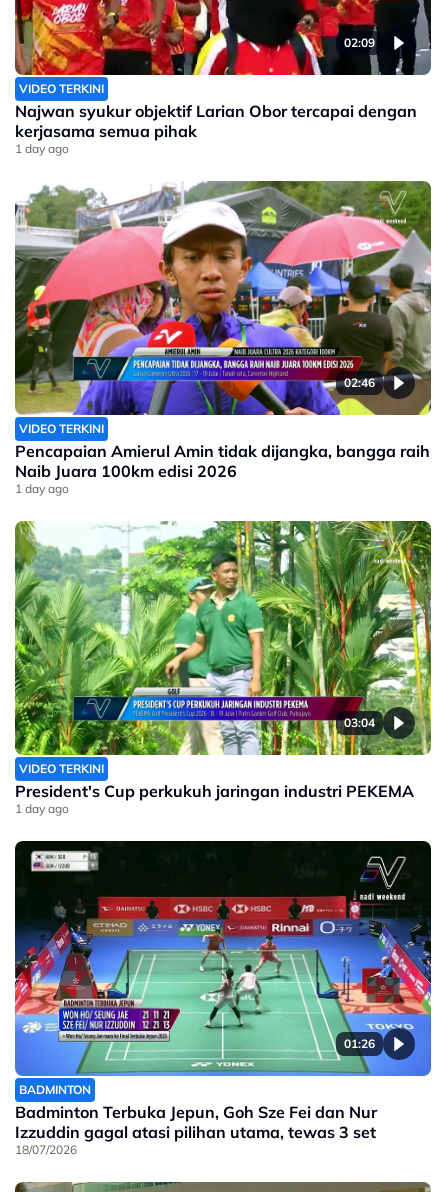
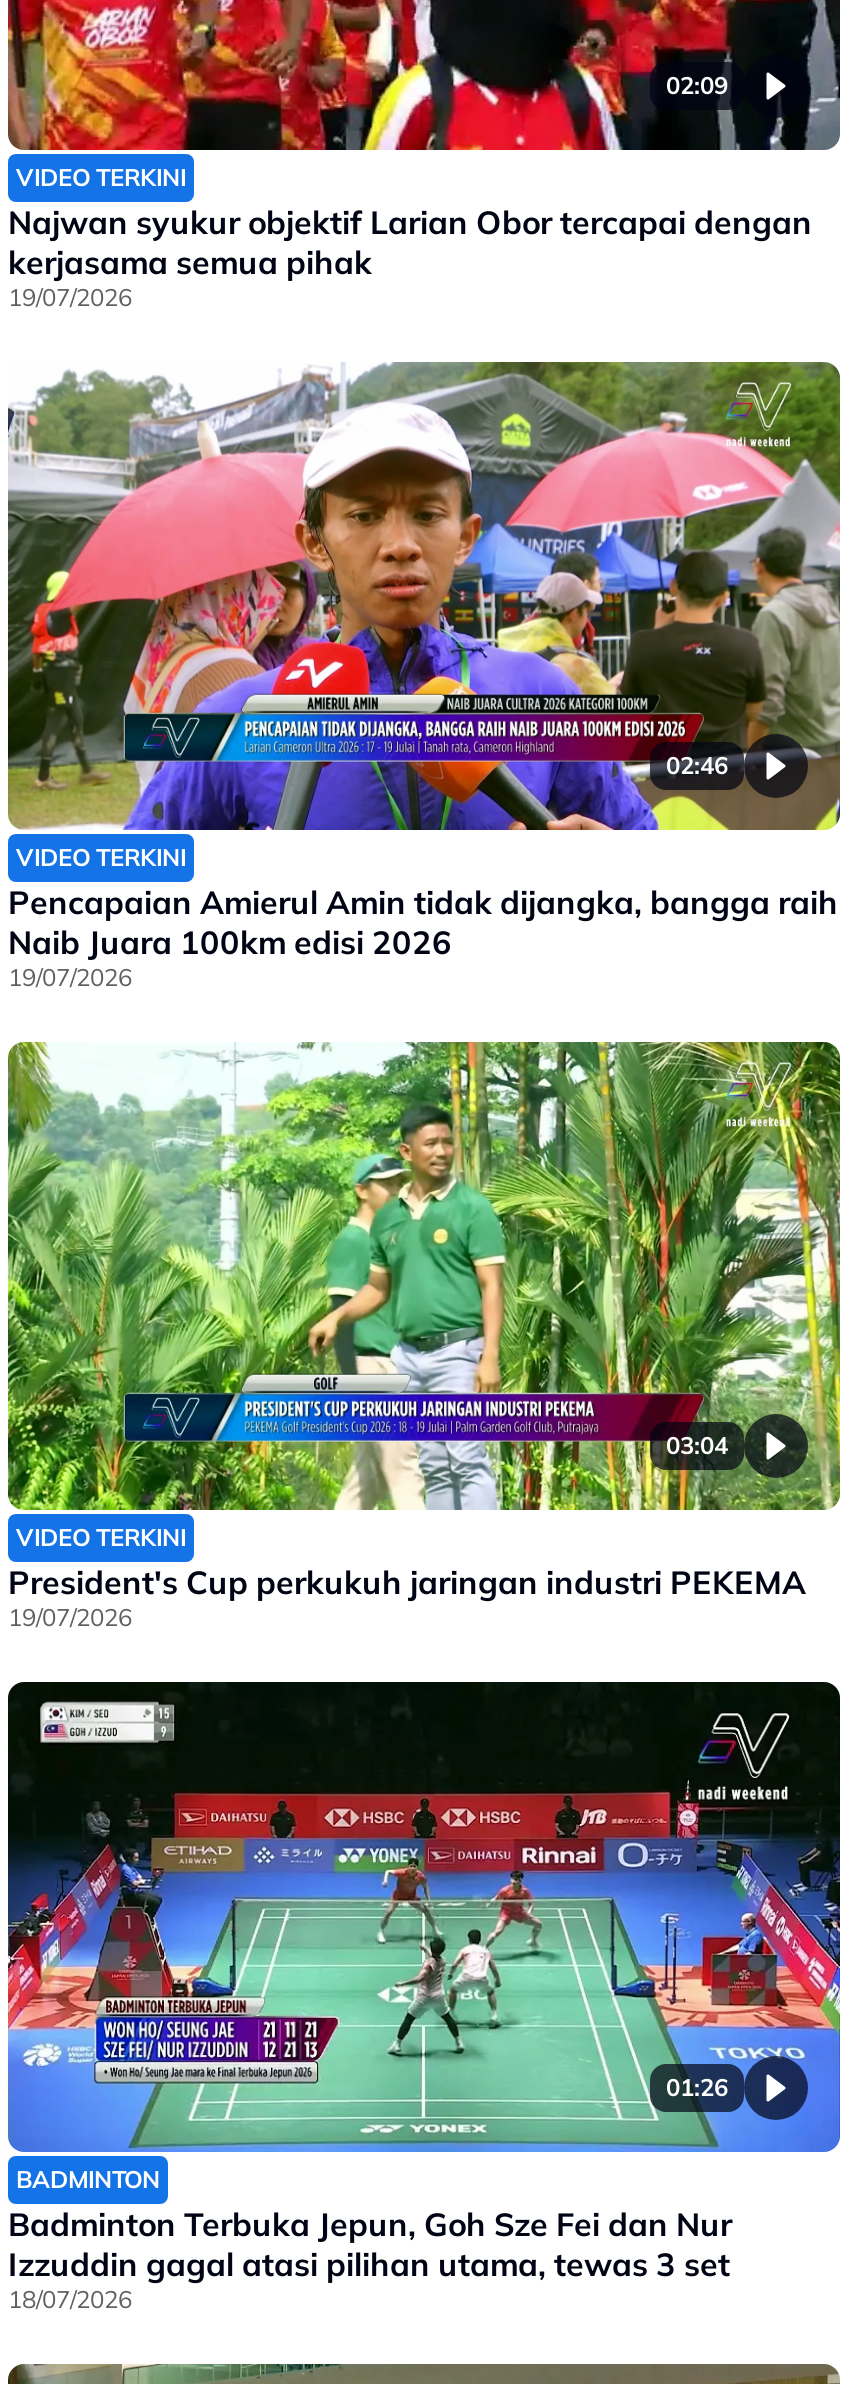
- 1 day ago
+ 19/07/2026

- 1 day ago
+ 19/07/2026

- 1 day ago
+ 19/07/2026
